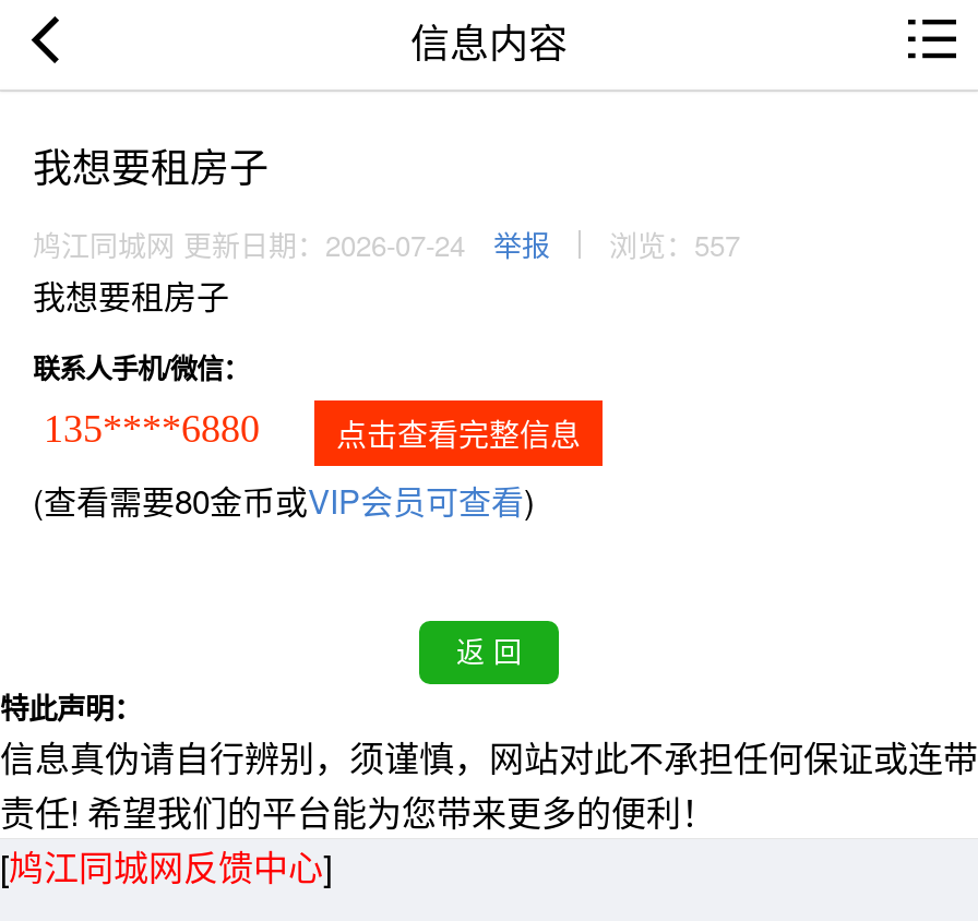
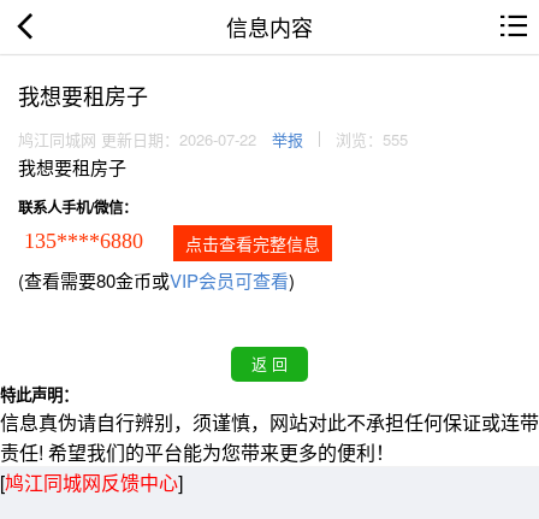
- 鸠江同城网 更新日期：2026-07-24
+ 鸠江同城网 更新日期：2026-07-22

- 浏览：557
+ 浏览：555
